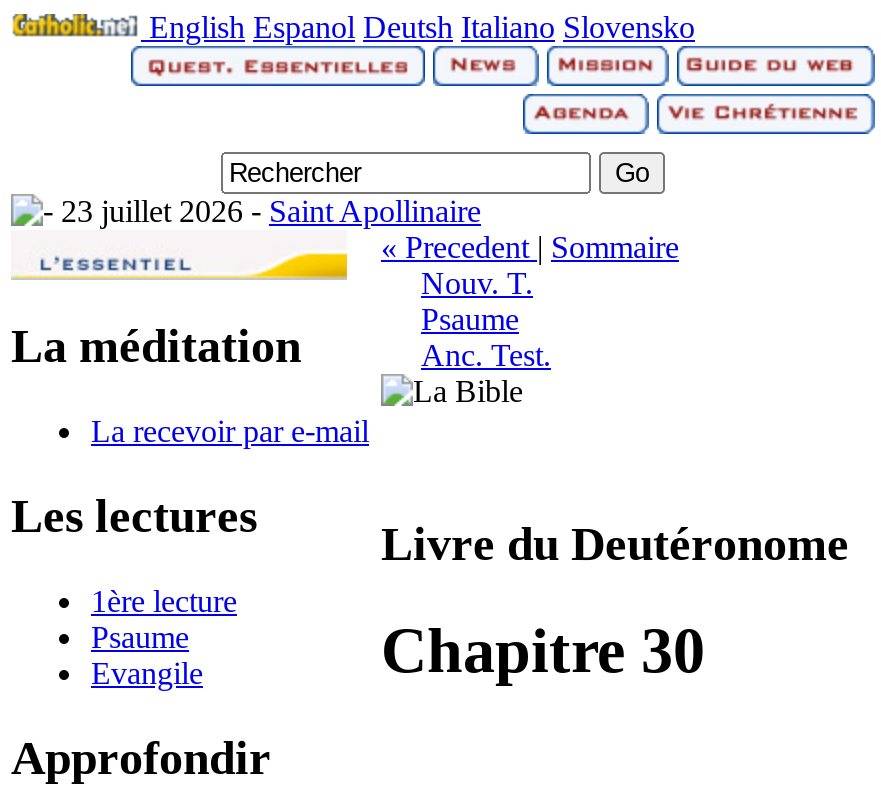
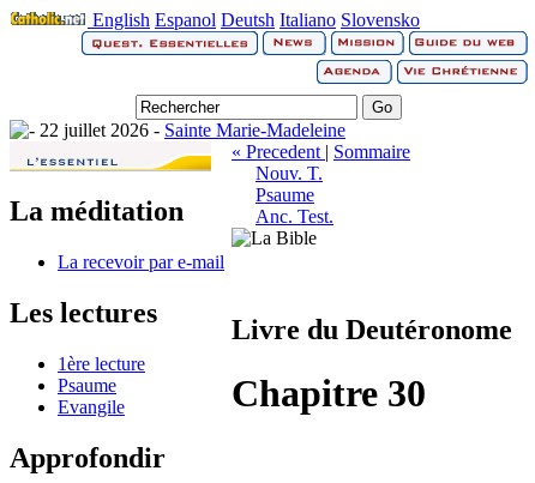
- 23 juillet 2026 -Saint Apollinaire
+ 22 juillet 2026 -Sainte Marie-Madeleine
